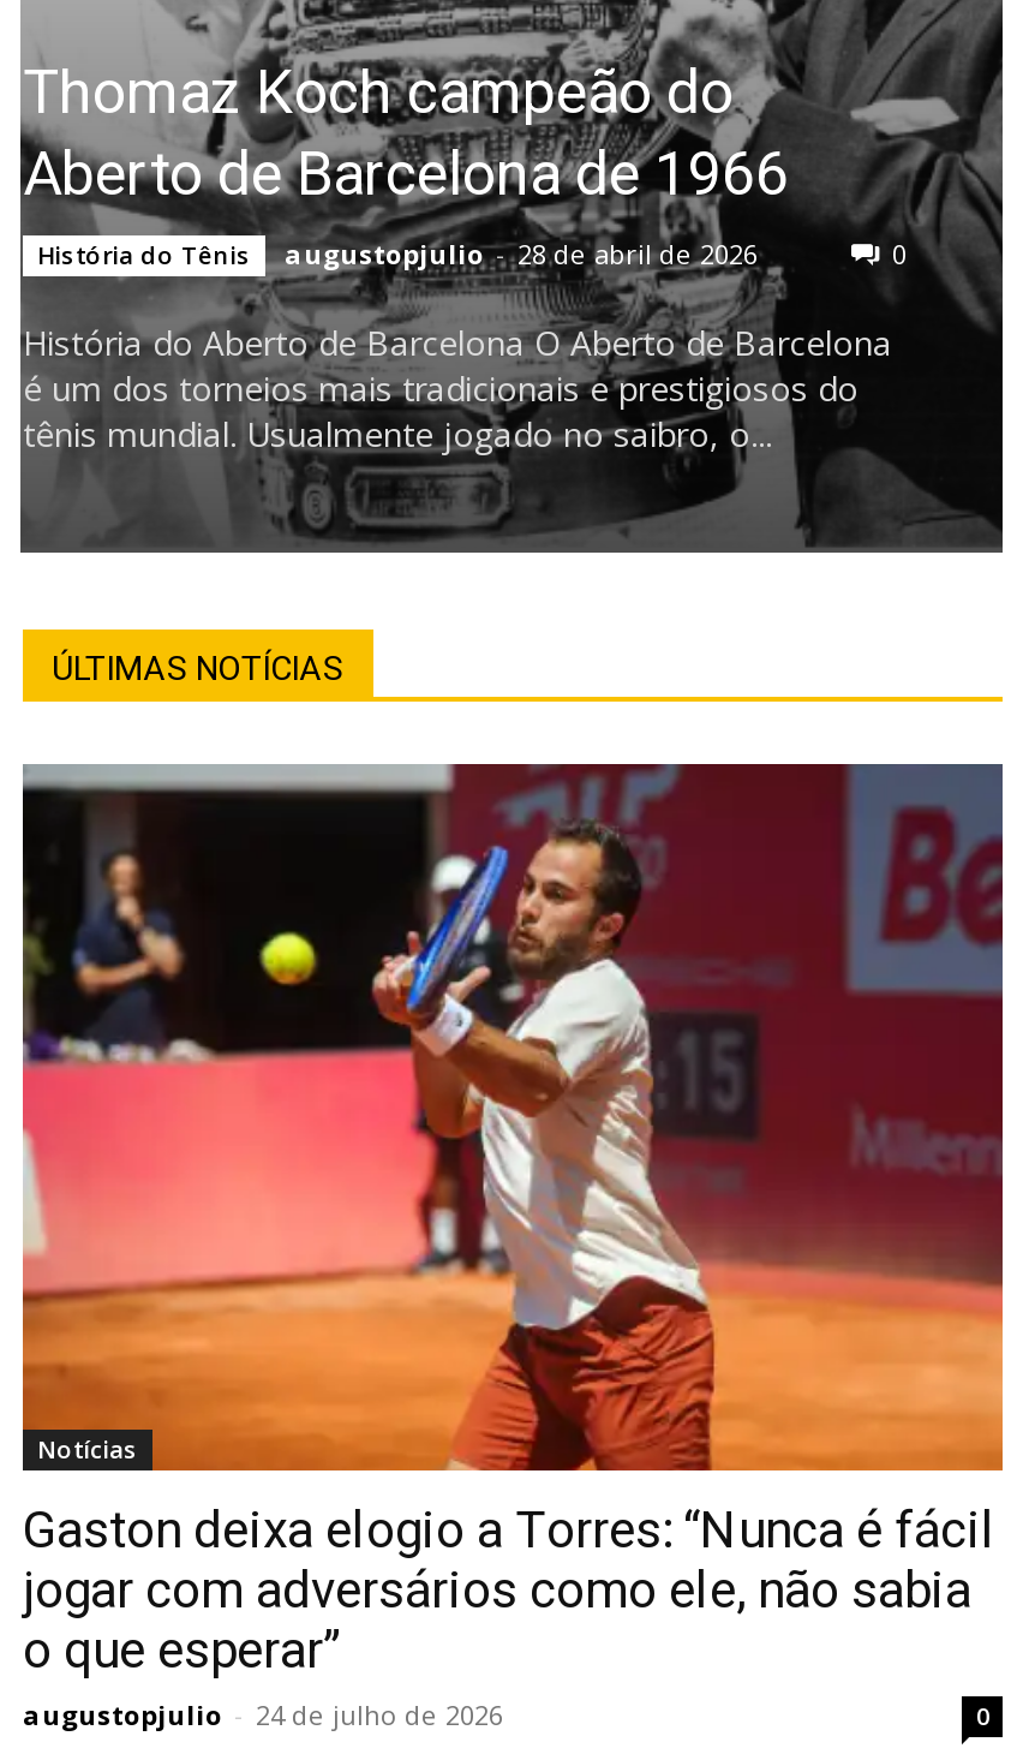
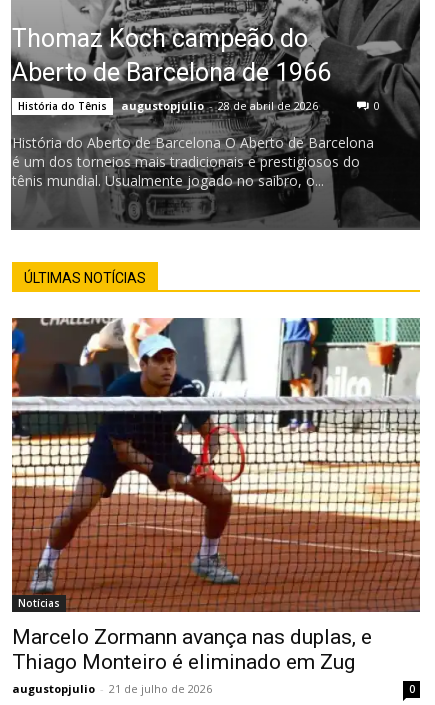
- [image]
- Gaston deixa elogio a Torres: “Nunca é fácil
- jogar com adversários como ele, não sabia
- o que esperar”
- augustopjulio - 24 de julho de 2026
+ [image]
+ Marcelo Zormann avança nas duplas, e
+ Thiago Monteiro é eliminado em Zug
+ augustopjulio - 21 de julho de 2026
